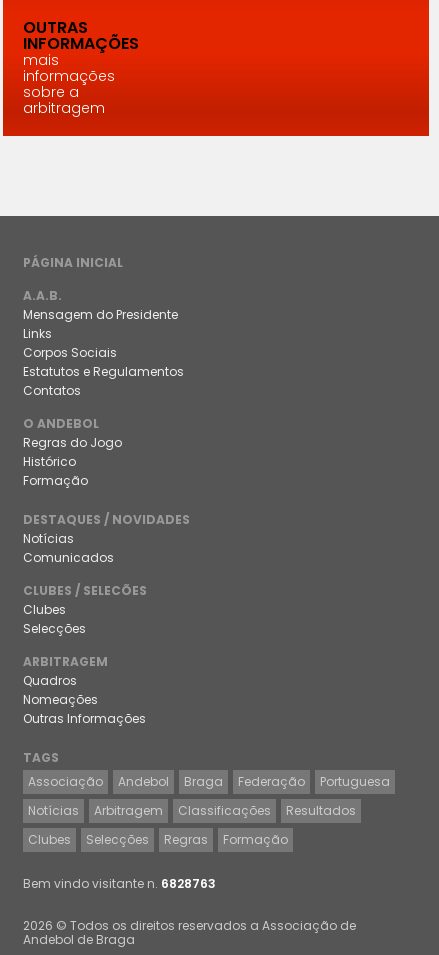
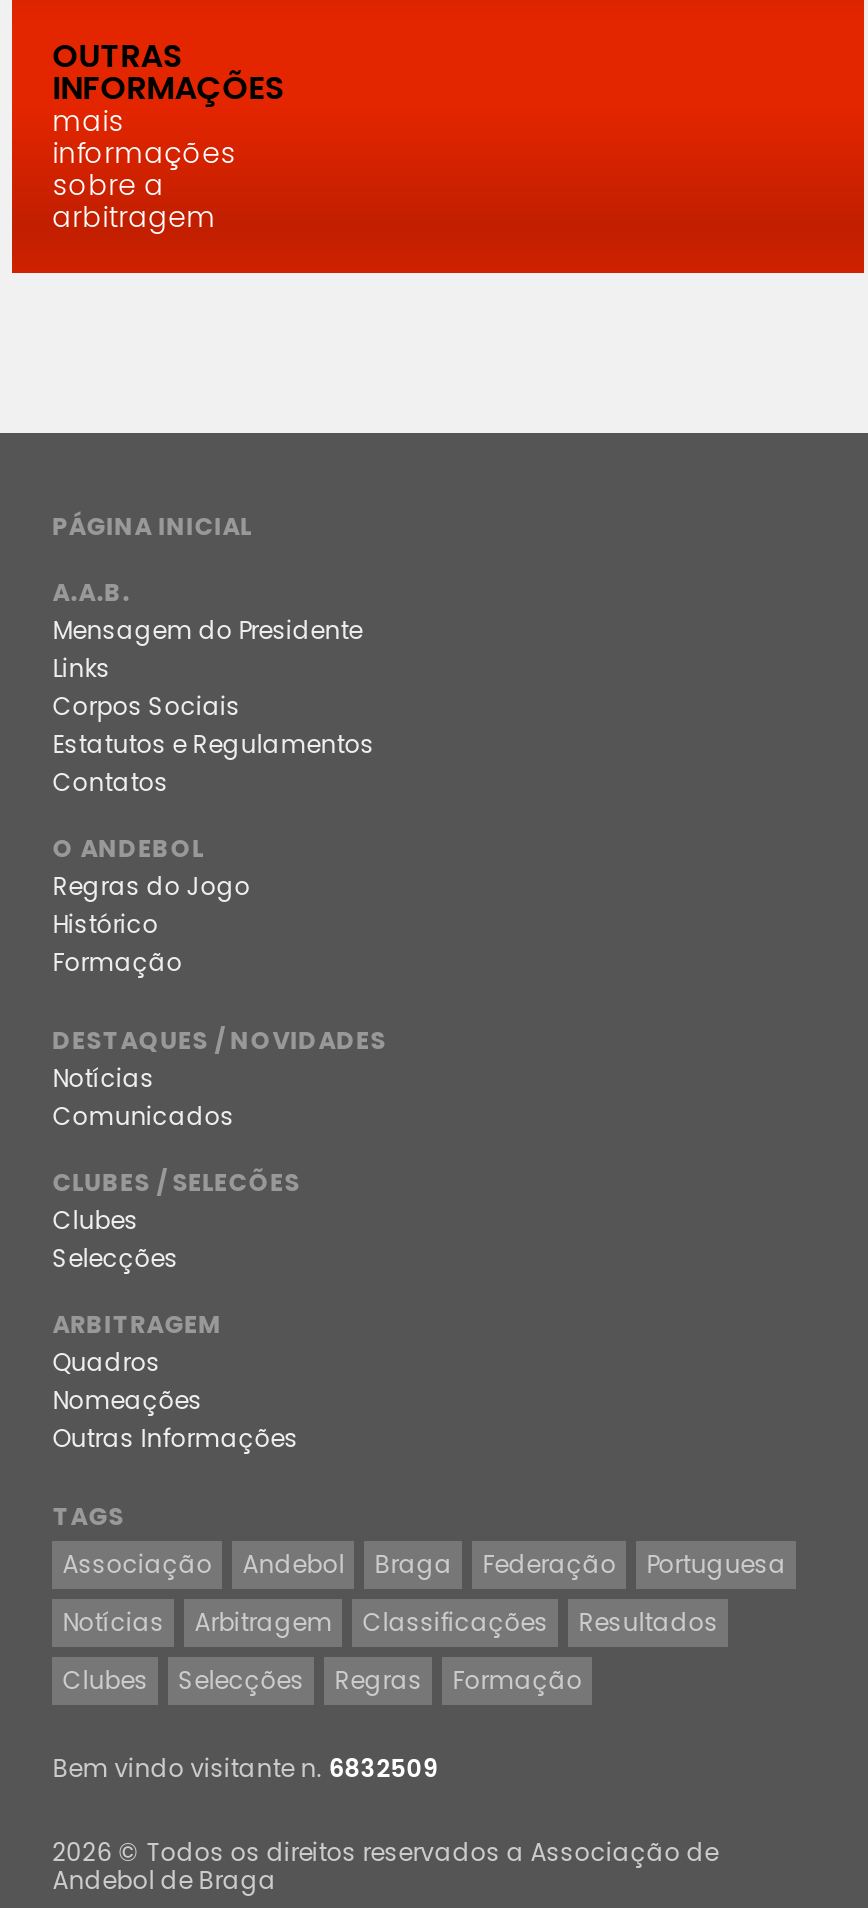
- Bem vindo visitante n. 6828763
+ Bem vindo visitante n. 6832509
